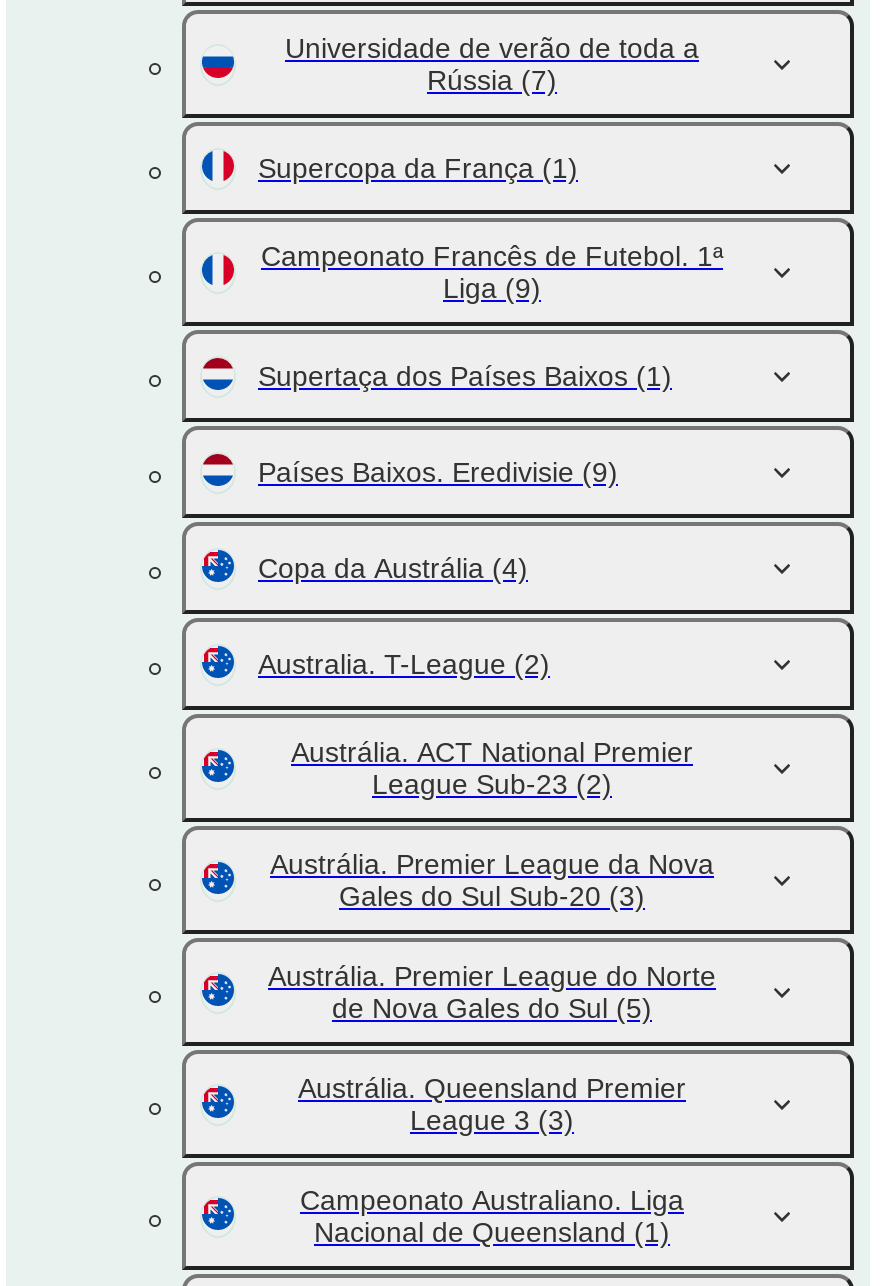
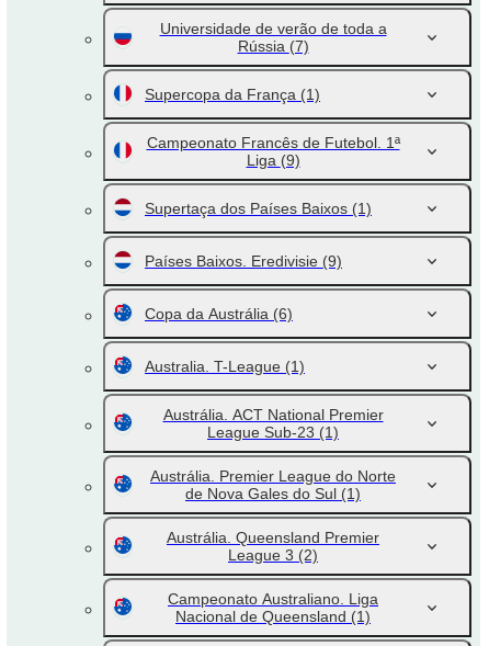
- Copa da Austrália (4)
+ Copa da Austrália (6)

- Australia. T-League (2)
+ Australia. T-League (1)

- League Sub-23 (2)
- Austrália. Premier League da Nova
- Gales do Sul Sub-20 (3)
+ League Sub-23 (1)

- de Nova Gales do Sul (5)
+ de Nova Gales do Sul (1)

- League 3 (3)
+ League 3 (2)
